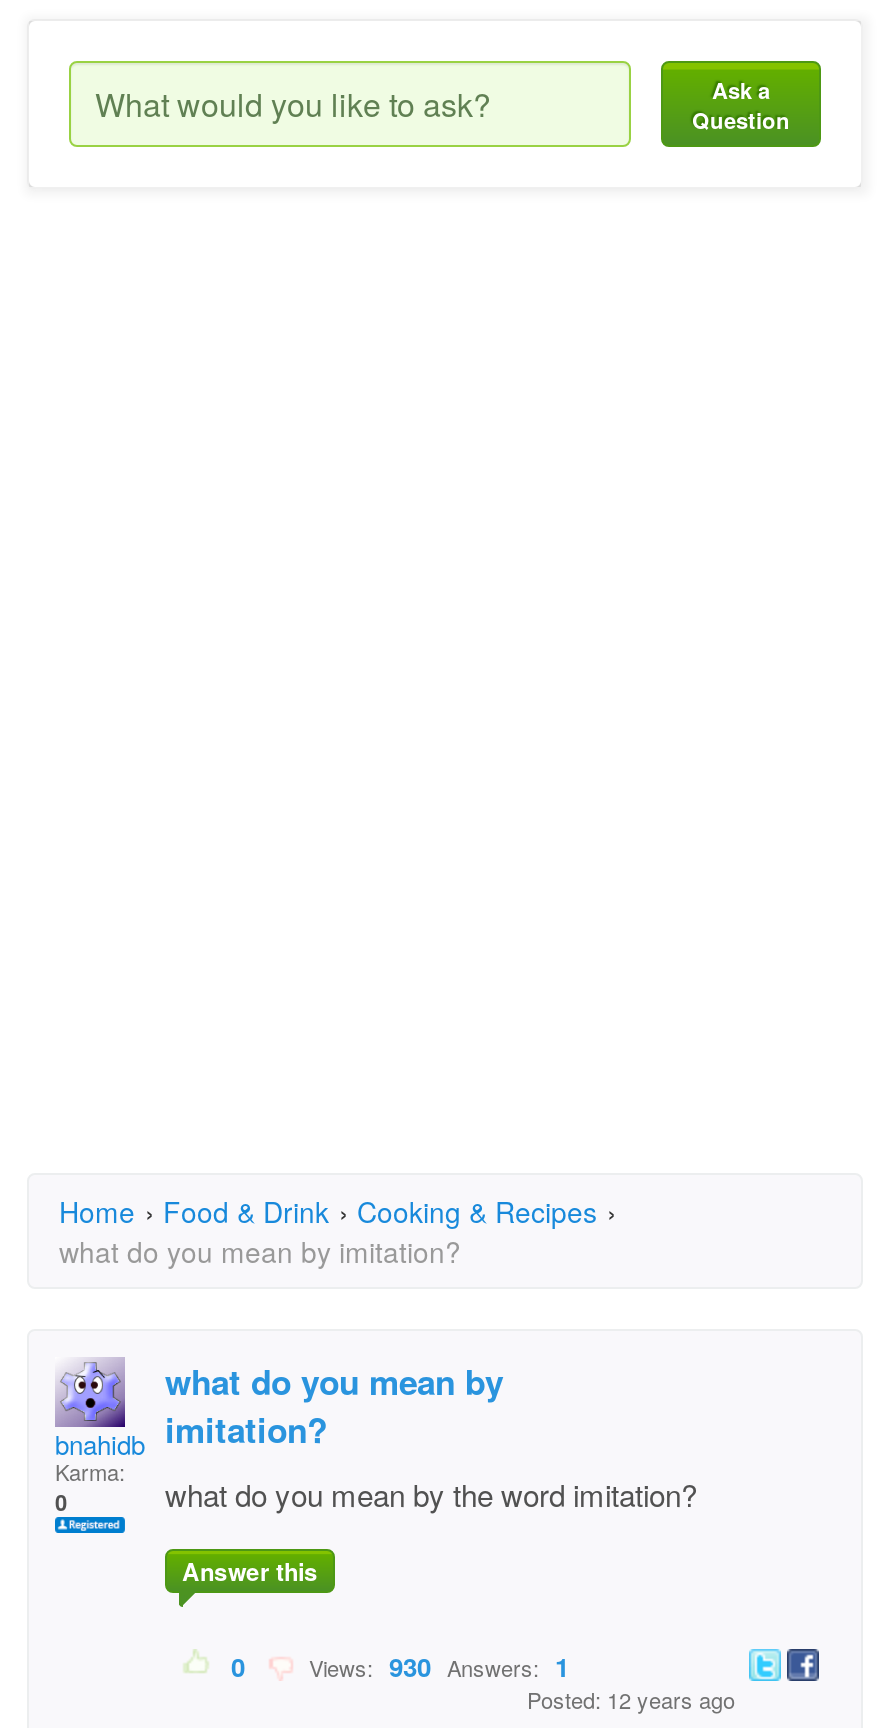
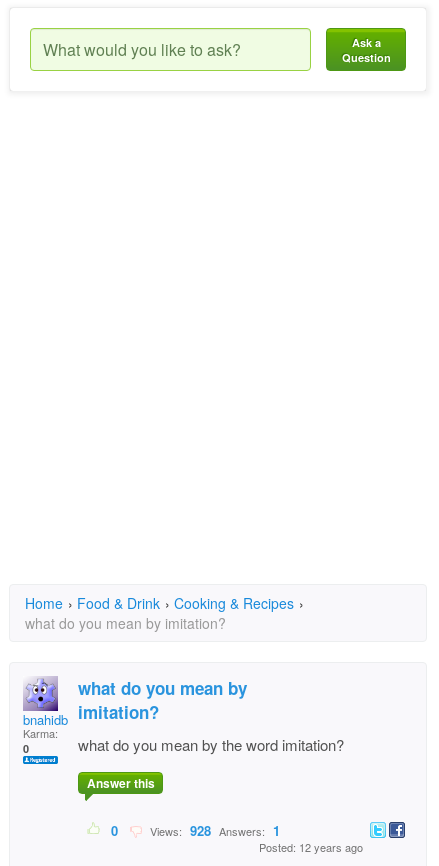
- Views: 930 Answers: 1
+ Views: 928 Answers: 1
